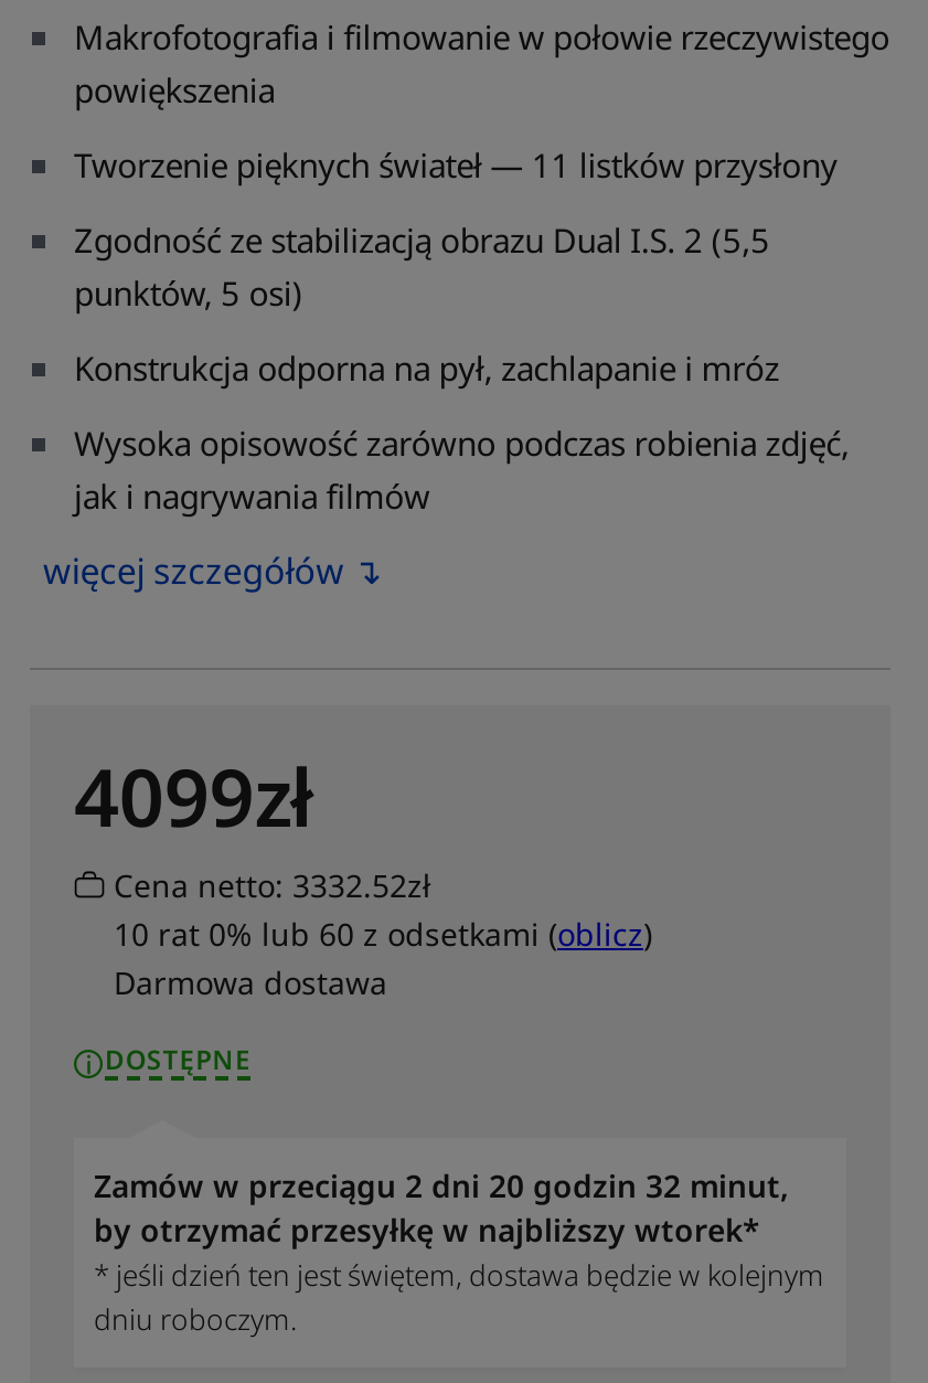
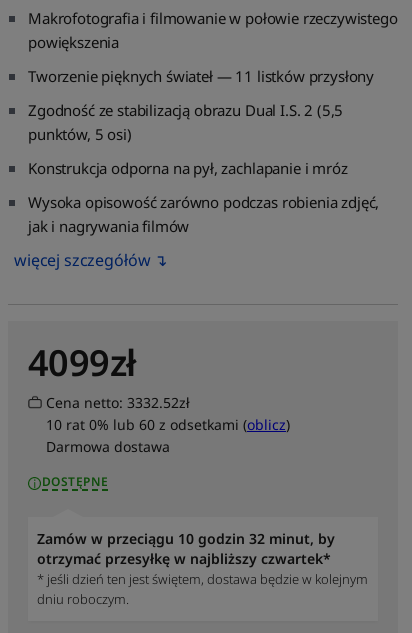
- Zamów w przeciągu 2 dni 20 godzin 32 minut,
- by otrzymać przesyłkę w najbliższy wtorek*
+ Zamów w przeciągu 10 godzin 32 minut, by
+ otrzymać przesyłkę w najbliższy czwartek*
